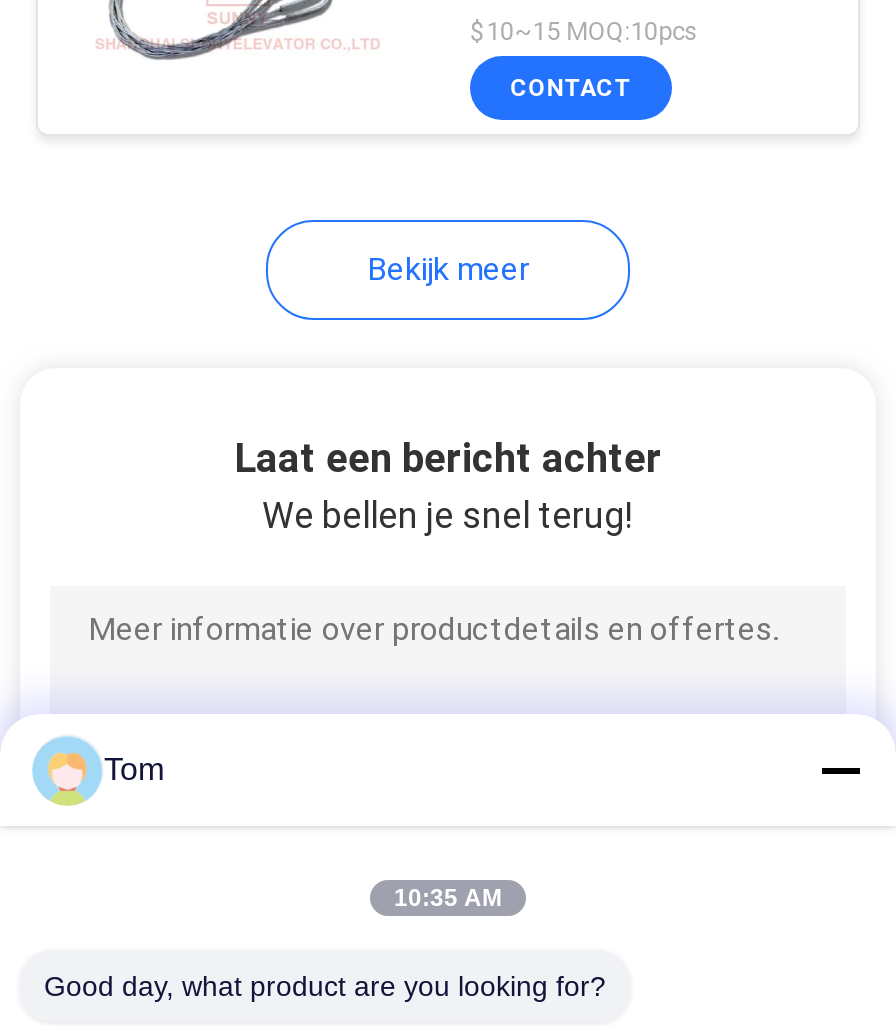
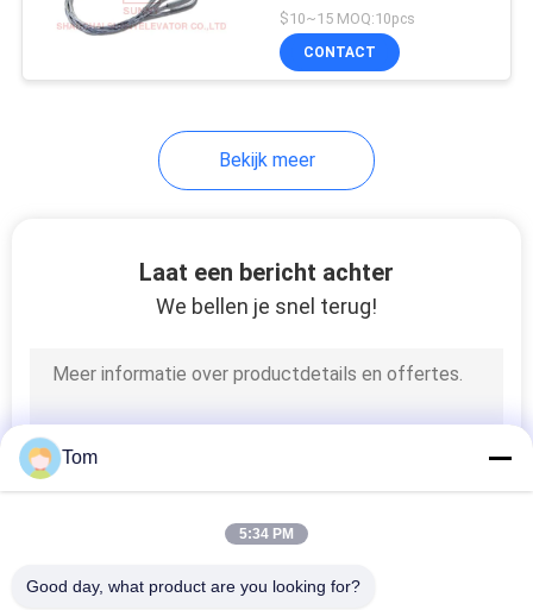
- 10:35 AM
+ 5:34 PM
